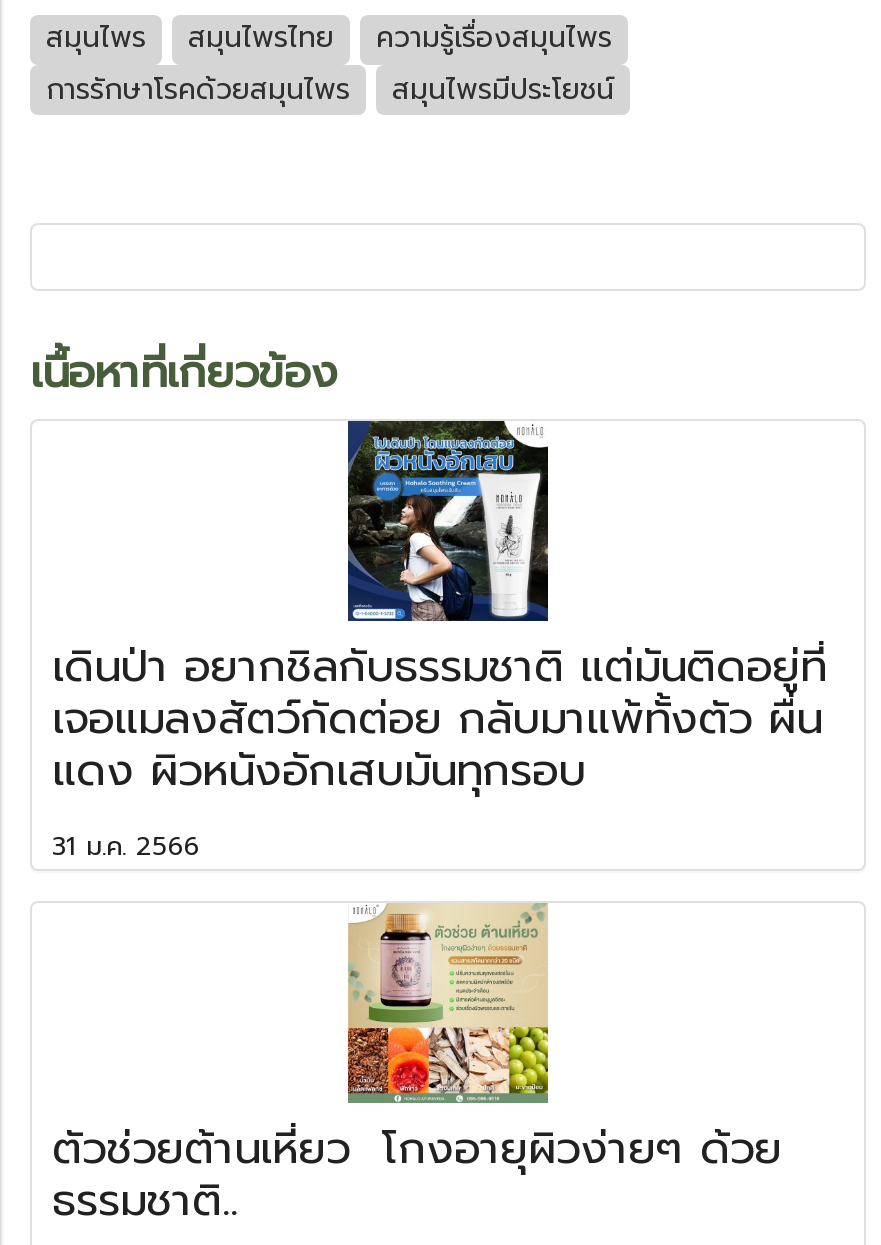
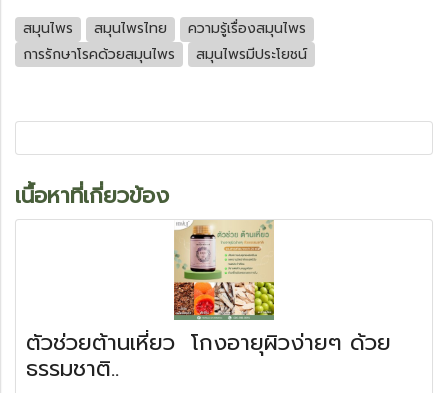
- [image]
- เดินป่า อยากชิลกับธรรมชาติ แต่มันติดอยู่ที่
- เจอแมลงสัตว์กัดต่อย กลับมาแพ้ทั้งตัว ผื่น
- แดง ผิวหนังอักเสบมันทุกรอบ
- 31 ม.ค. 2566
